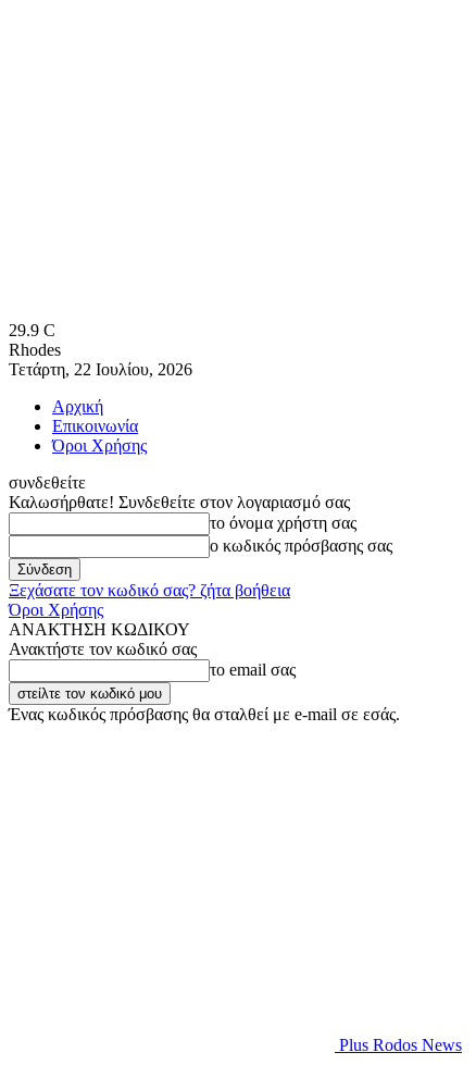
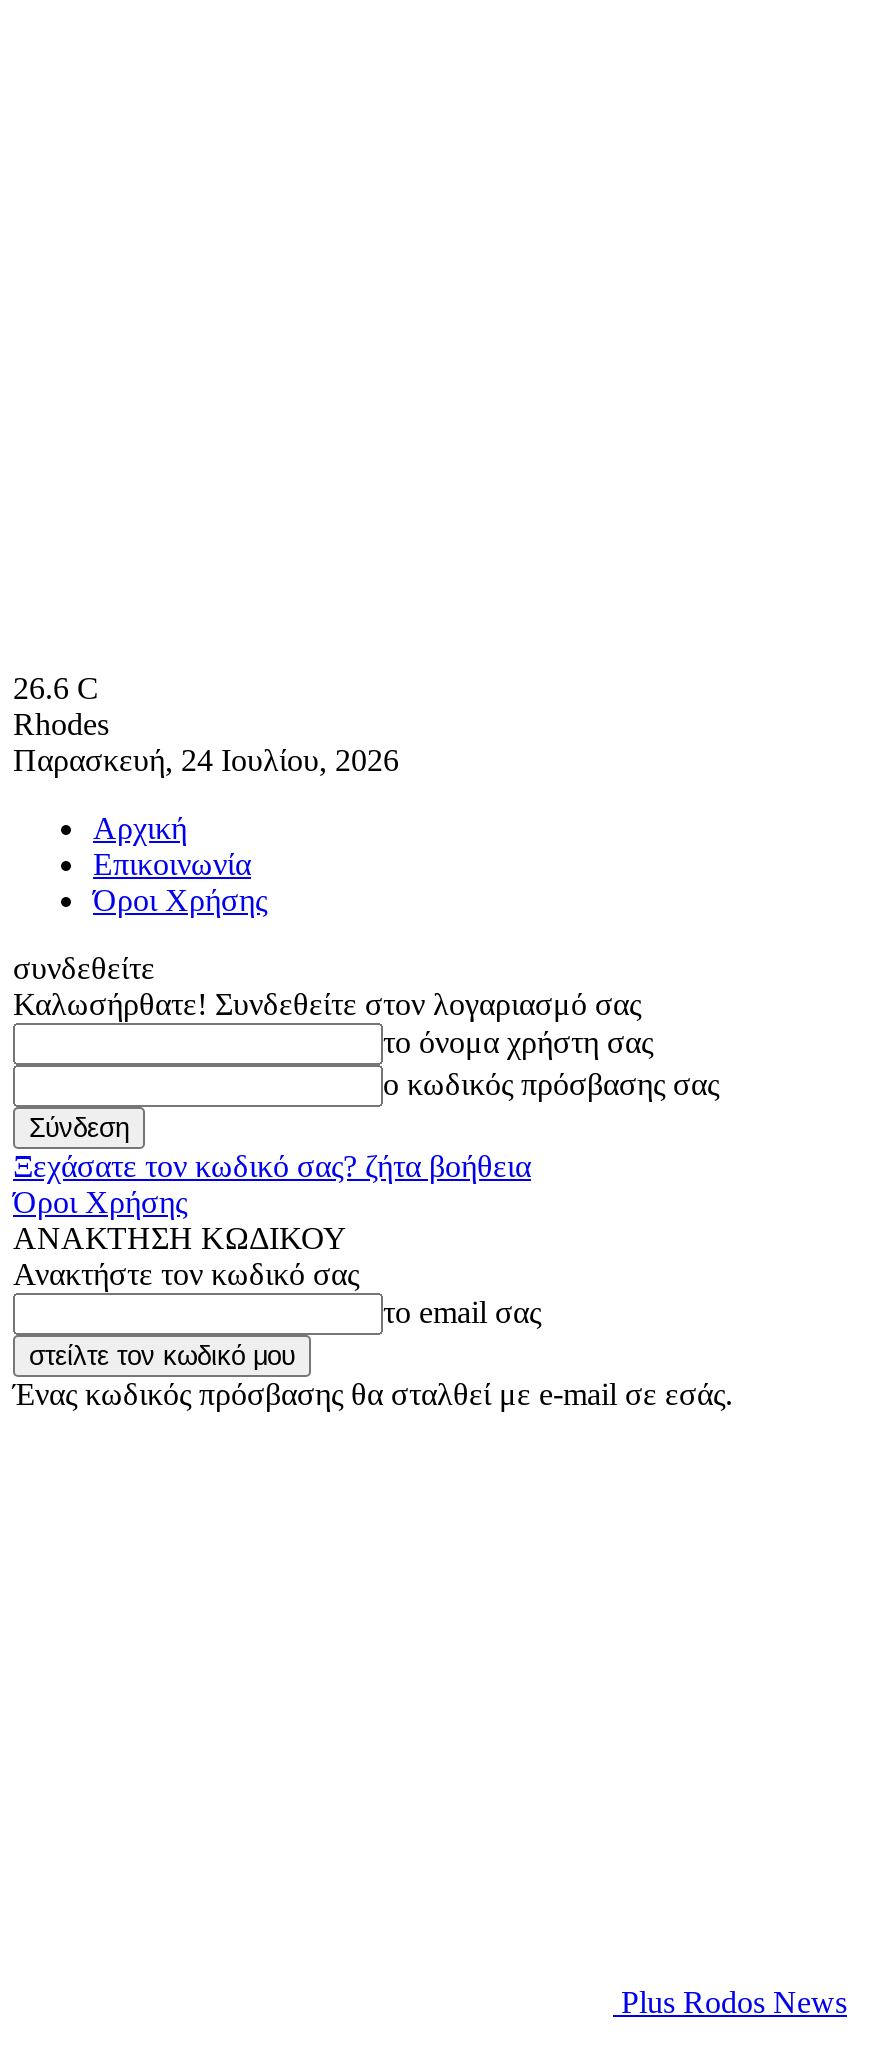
- 29.9 C
+ 26.6 C

- Τετάρτη, 22 Ιουλίου, 2026
+ Παρασκευή, 24 Ιουλίου, 2026
